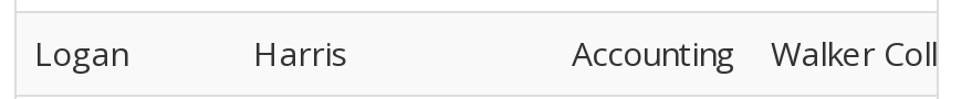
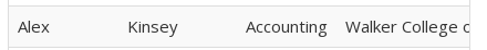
- Logan
- Harris
+ Alex
+ Kinsey
